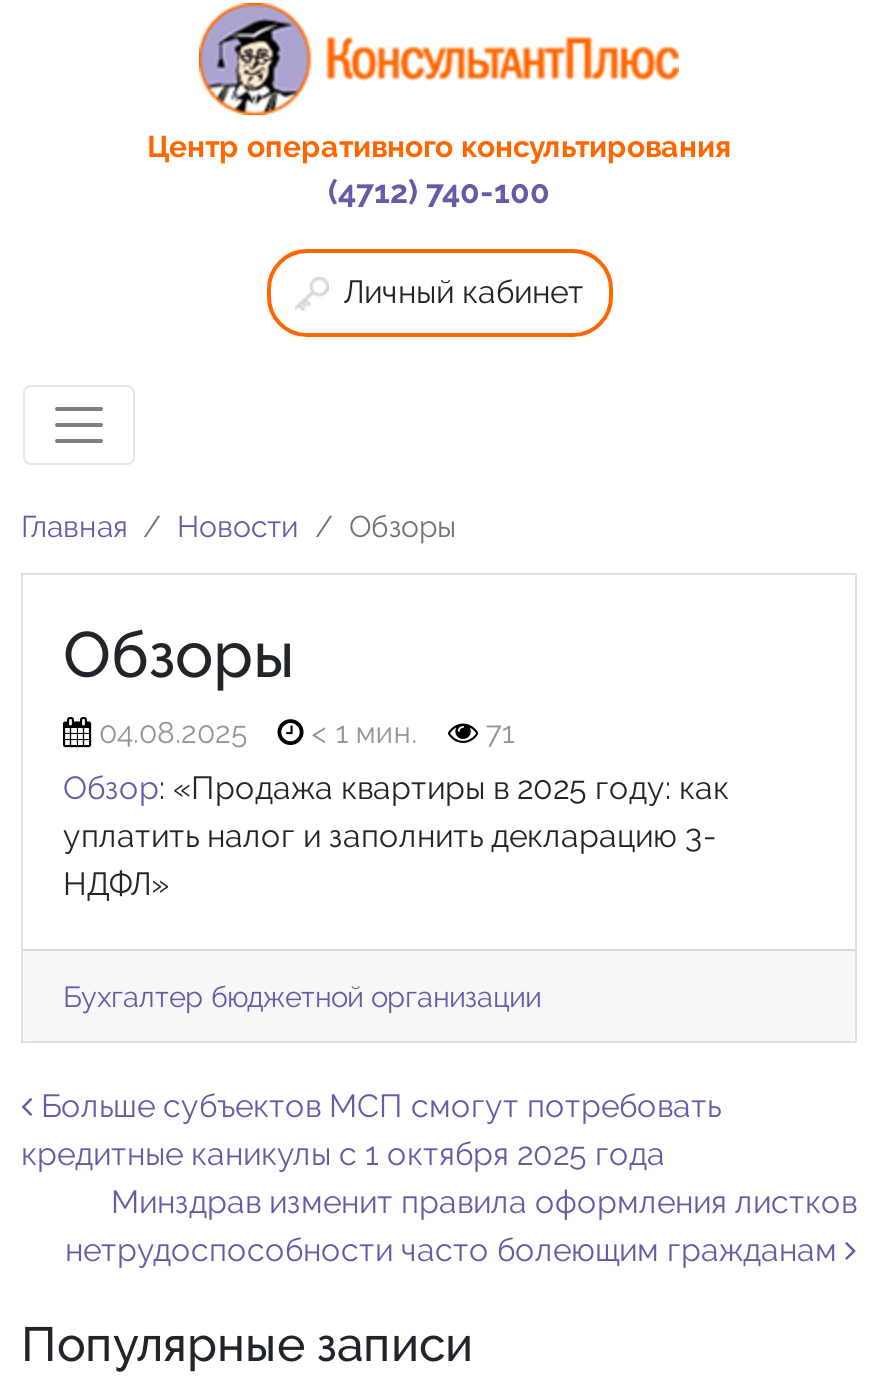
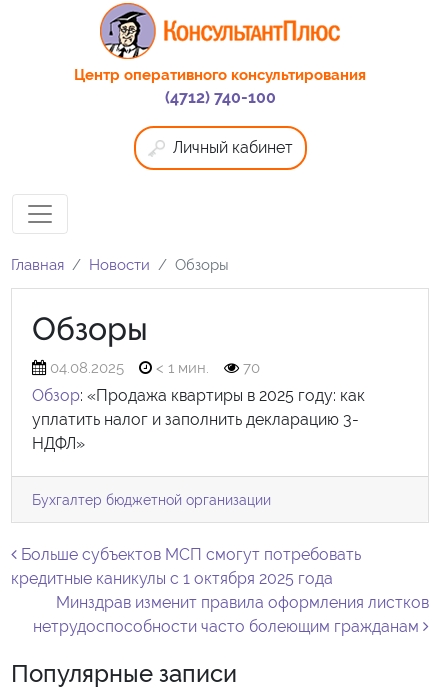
- 04.08.2025 < 1 мин. 71
+ 04.08.2025 < 1 мин. 70
